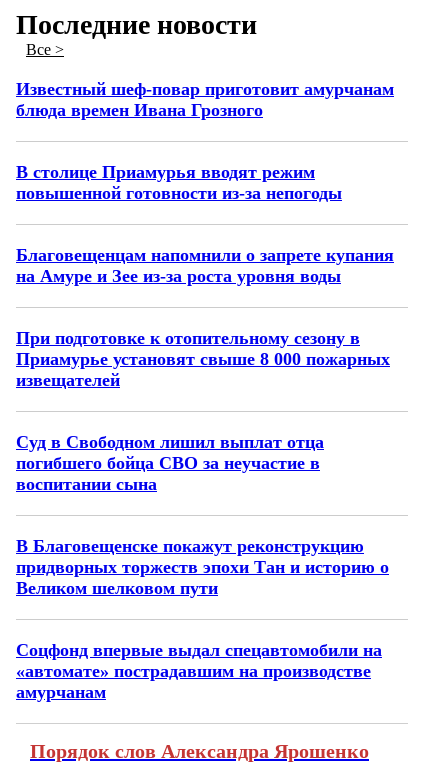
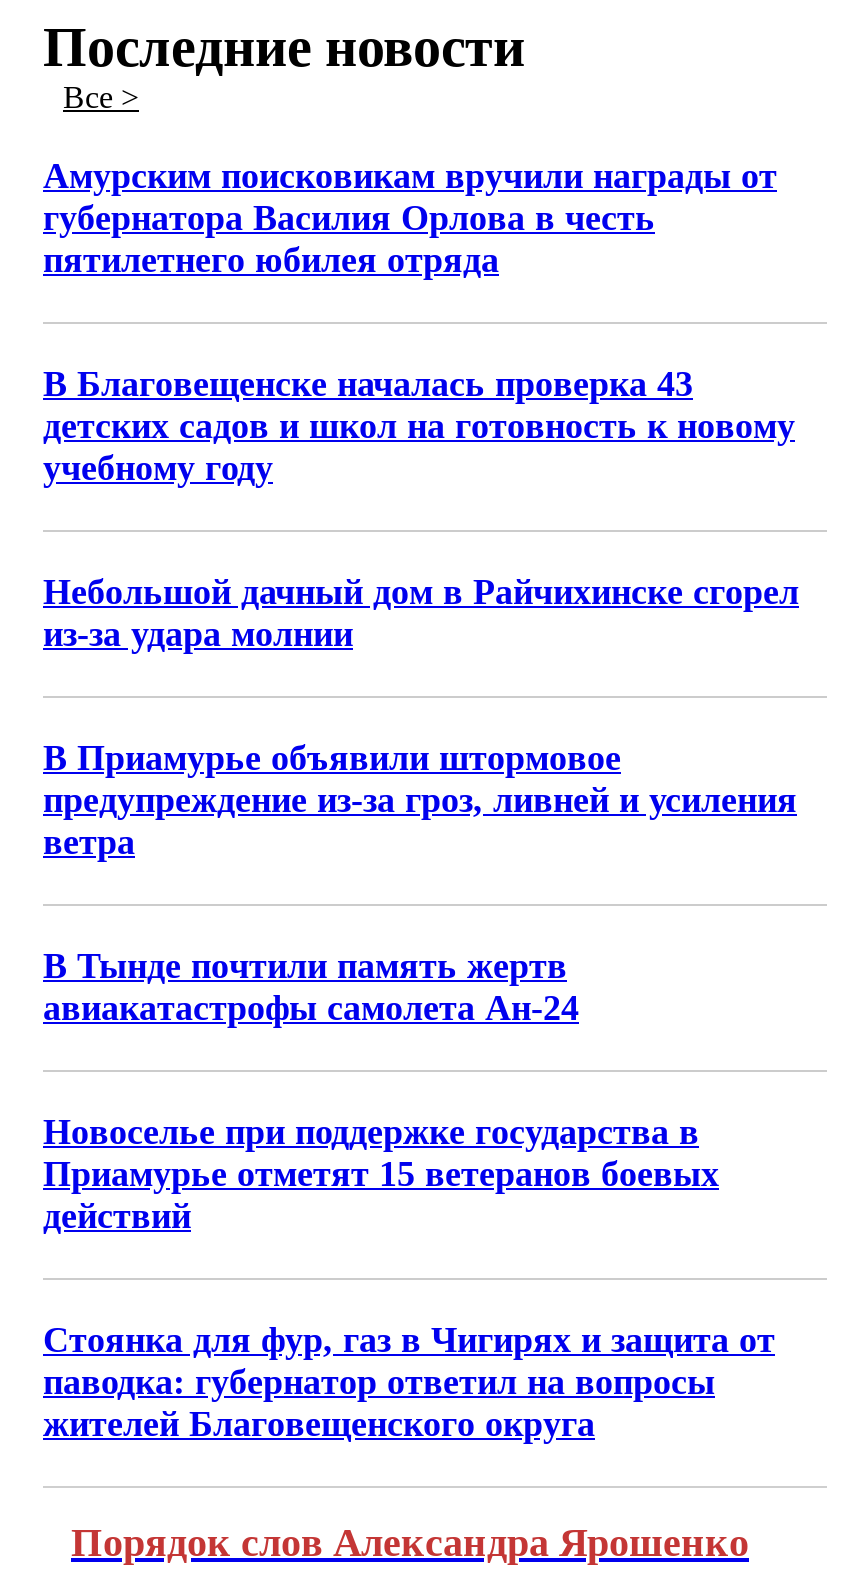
- Известный шеф-повар приготовит амурчанам
- блюда времен Ивана Грозного
+ Амурским поисковикам вручили награды от
+ губернатора Василия Орлова в честь
+ пятилетнего юбилея отряда

- В столице Приамурья вводят режим
- повышенной готовности из-за непогоды
+ В Благовещенске началась проверка 43
+ детских садов и школ на готовность к новому
+ учебному году

- Благовещенцам напомнили о запрете купания
- на Амуре и Зее из-за роста уровня воды
+ Небольшой дачный дом в Райчихинске сгорел
+ из-за удара молнии

- При подготовке к отопительному сезону в
- Приамурье установят свыше 8 000 пожарных
- извещателей
+ В Приамурье объявили штормовое
+ предупреждение из-за гроз, ливней и усиления
+ ветра

- Суд в Свободном лишил выплат отца
- погибшего бойца СВО за неучастие в
- воспитании сына
+ В Тынде почтили память жертв
+ авиакатастрофы самолета Ан-24

- В Благовещенске покажут реконструкцию
- придворных торжеств эпохи Тан и историю о
- Великом шелковом пути
+ Новоселье при поддержке государства в
+ Приамурье отметят 15 ветеранов боевых
+ действий

- Соцфонд впервые выдал спецавтомобили на
- «автомате» пострадавшим на производстве
- амурчанам
+ Стоянка для фур, газ в Чигирях и защита от
+ паводка: губернатор ответил на вопросы
+ жителей Благовещенского округа
